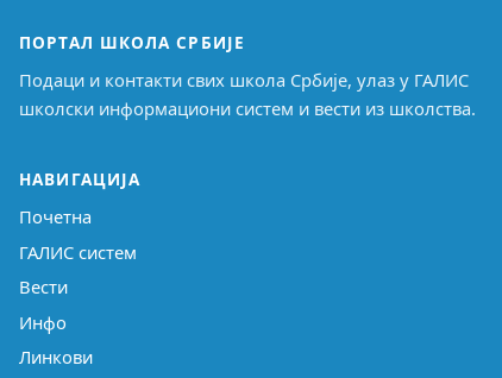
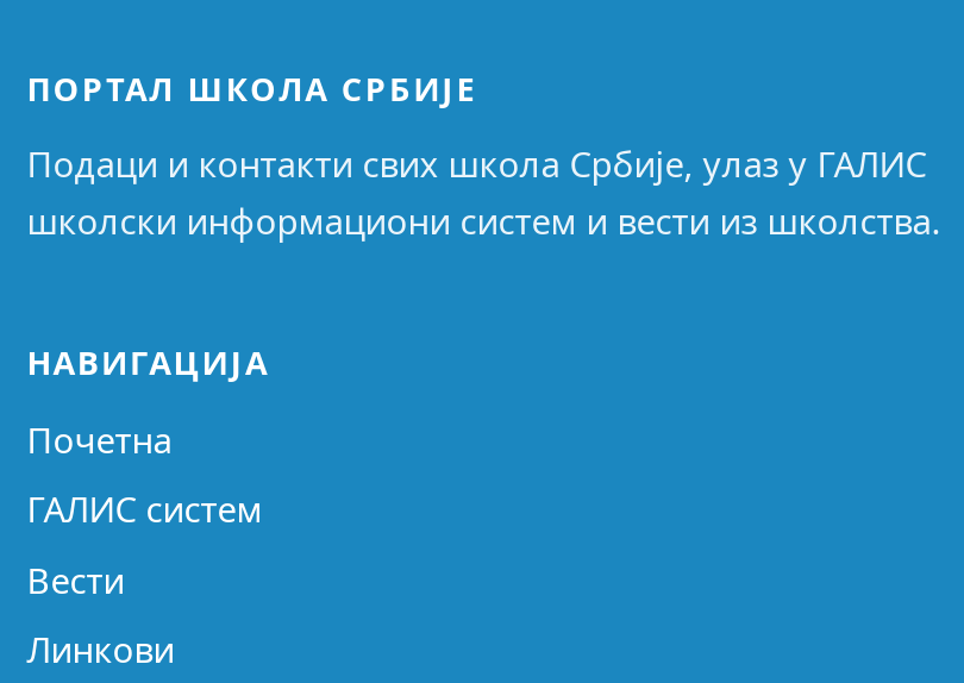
- Инфо
